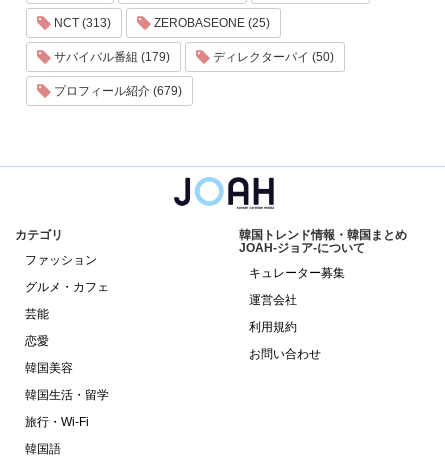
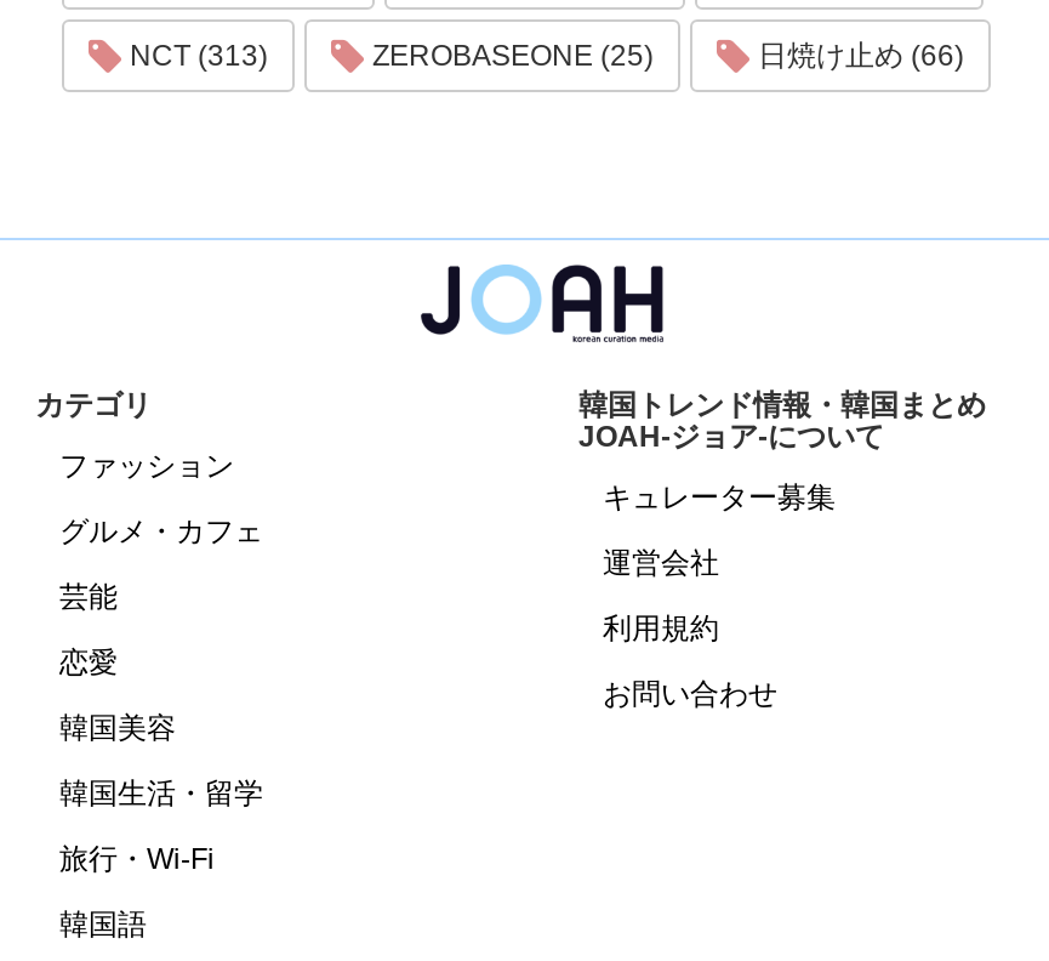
- サバイバル番組 (179)
- ディレクターパイ (50)
- プロフィール紹介 (679)
+ 日焼け止め (66)
